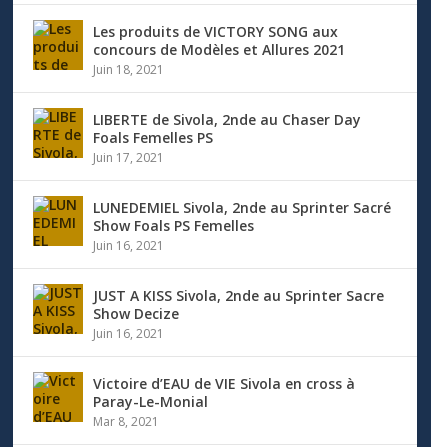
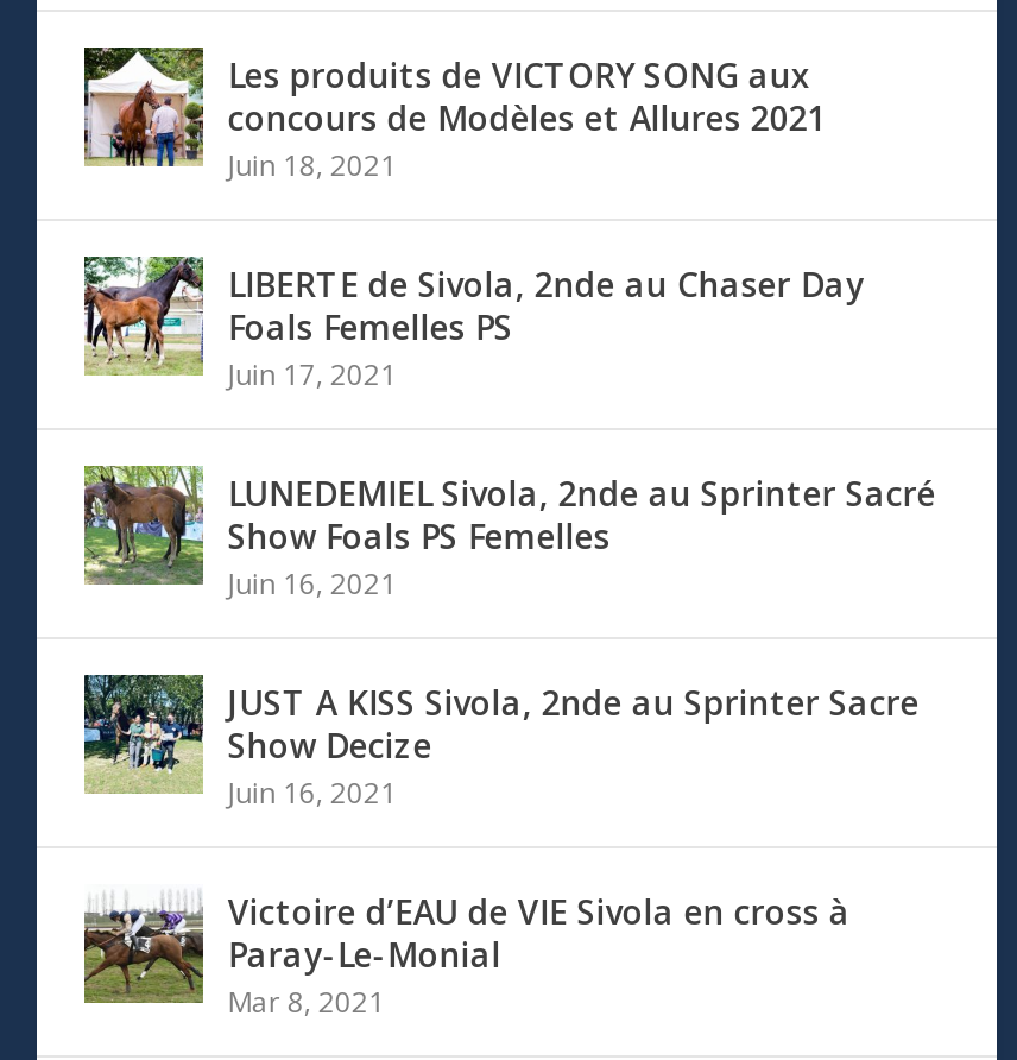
- [image]
+ [image]

- [image]
+ [image]

- [image]
+ [image]

- [image]
+ [image]

- [image]
+ [image]
